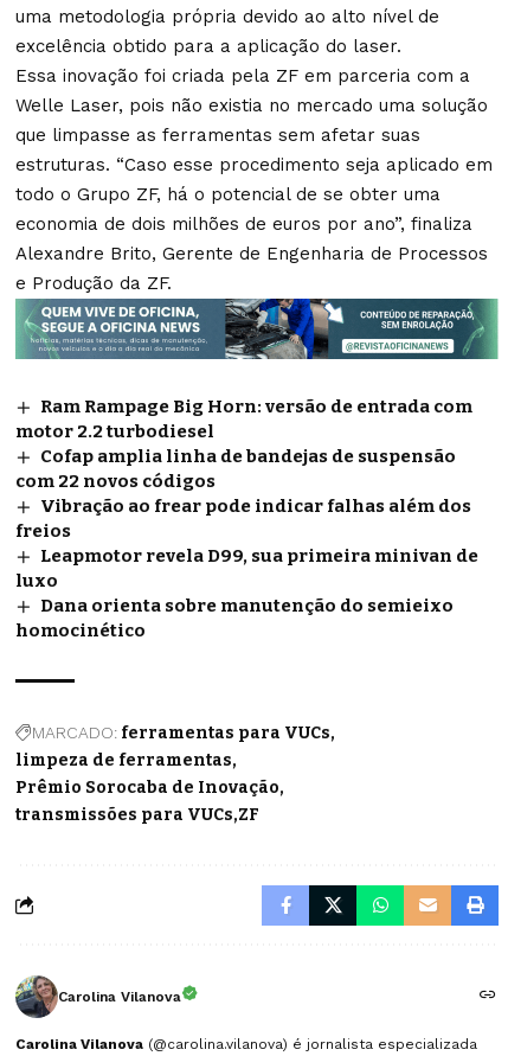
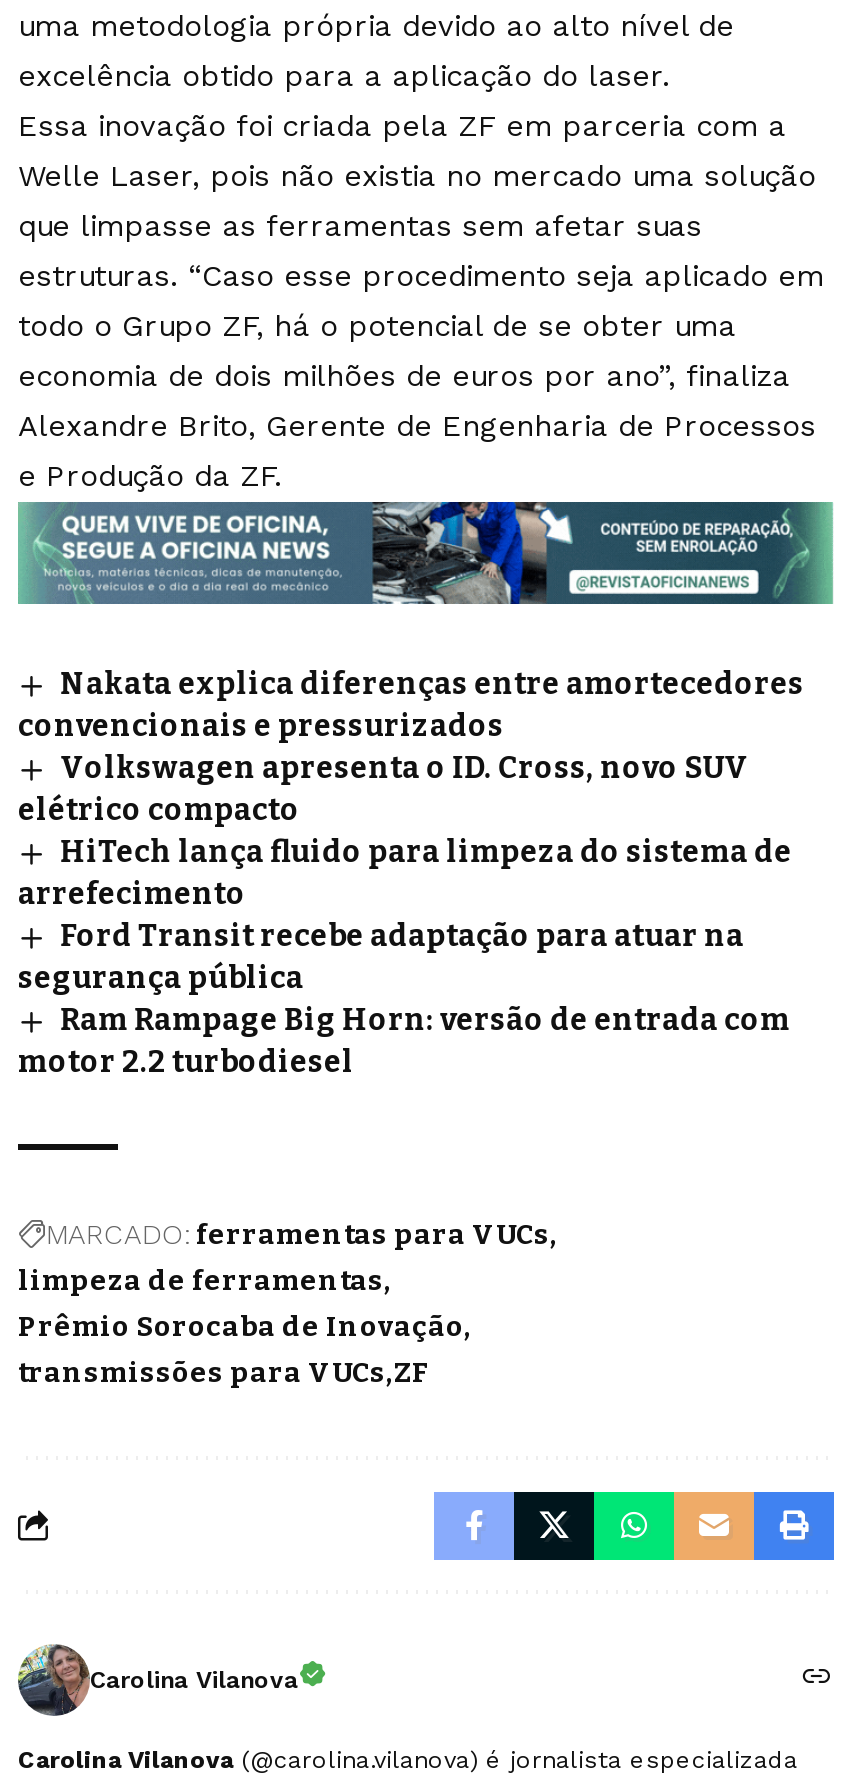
+ Nakata explica diferenças entre amortecedores
+ convencionais e pressurizados
+ Volkswagen apresenta o ID. Cross, novo SUV
+ elétrico compacto
+ HiTech lança fluido para limpeza do sistema de
+ arrefecimento
+ Ford Transit recebe adaptação para atuar na
+ segurança pública

moved down: Ram Rampage Big Horn: versão de entrada com | motor 2.2 turbodiesel

- Cofap amplia linha de bandejas de suspensão
- com 22 novos códigos
- Vibração ao frear pode indicar falhas além dos
- freios
- Leapmotor revela D99, sua primeira minivan de
- luxo
- Dana orienta sobre manutenção do semieixo
- homocinético
